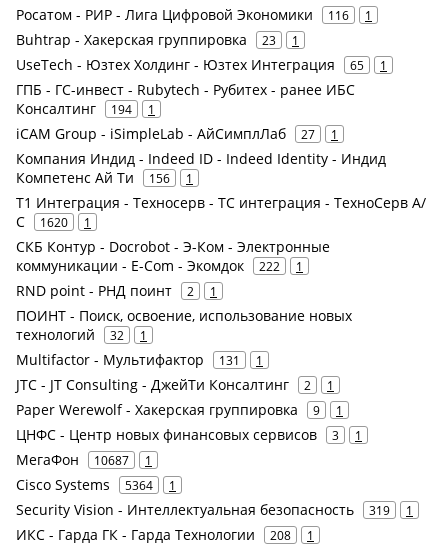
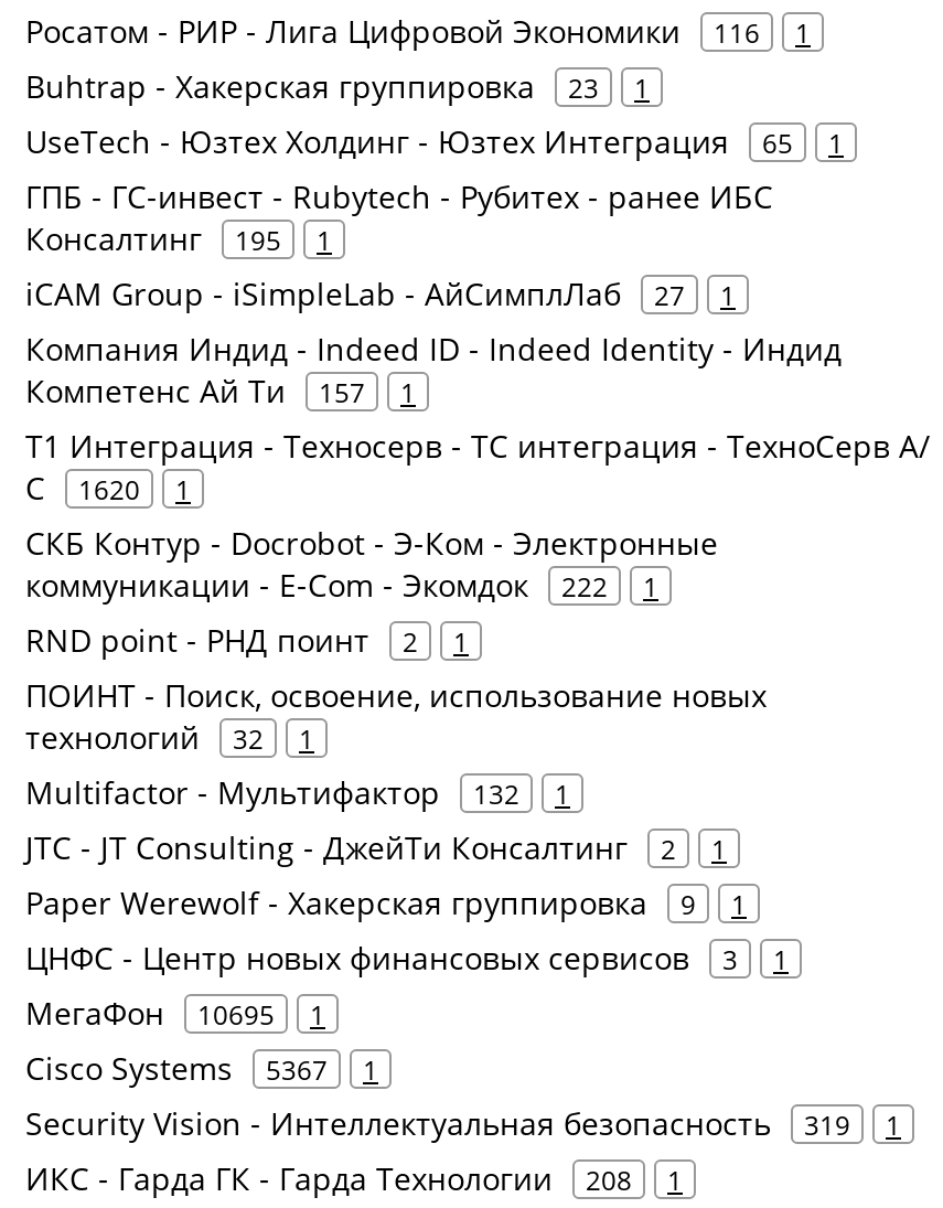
- Консалтинг 194 1
+ Консалтинг 195 1

- Компетенс Ай Ти 156 1
+ Компетенс Ай Ти 157 1

- Multifactor - Мультифактор 131 1
+ Multifactor - Мультифактор 132 1

- МегаФон 10687 1
+ МегаФон 10695 1

- Cisco Systems 5364 1
+ Cisco Systems 5367 1
